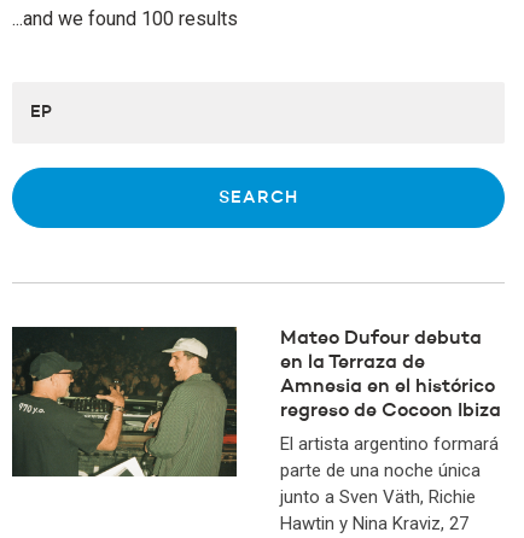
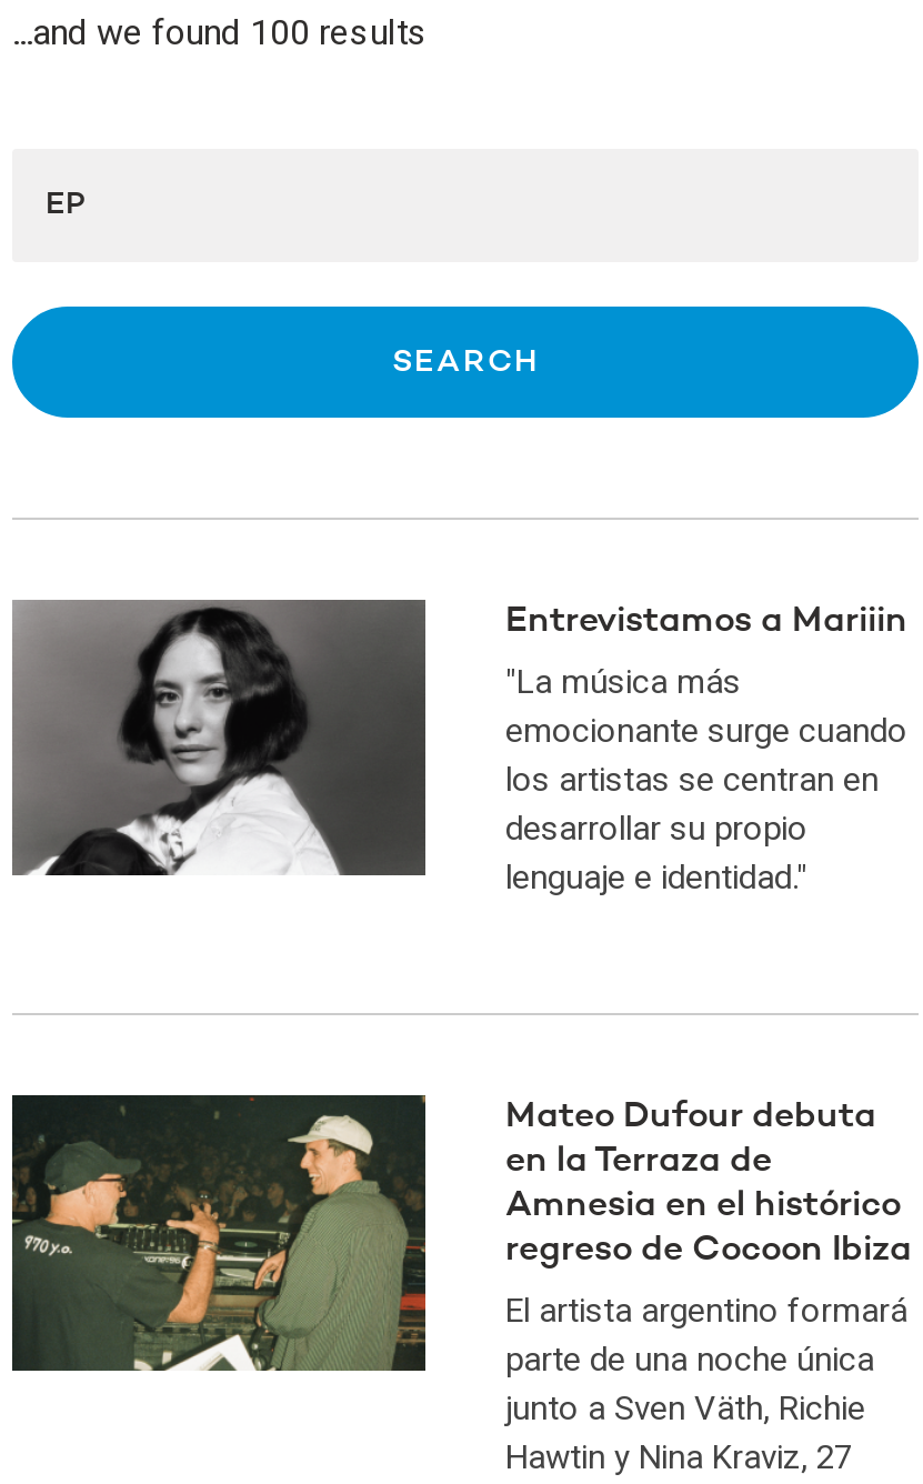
+ [image]
+ Entrevistamos a Mariiin
+ "La música más
+ emocionante surge cuando
+ los artistas se centran en
+ desarrollar su propio
+ lenguaje e identidad."
